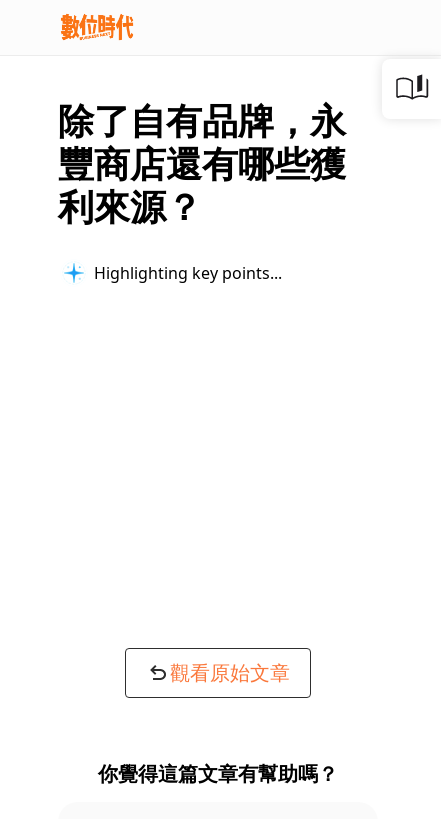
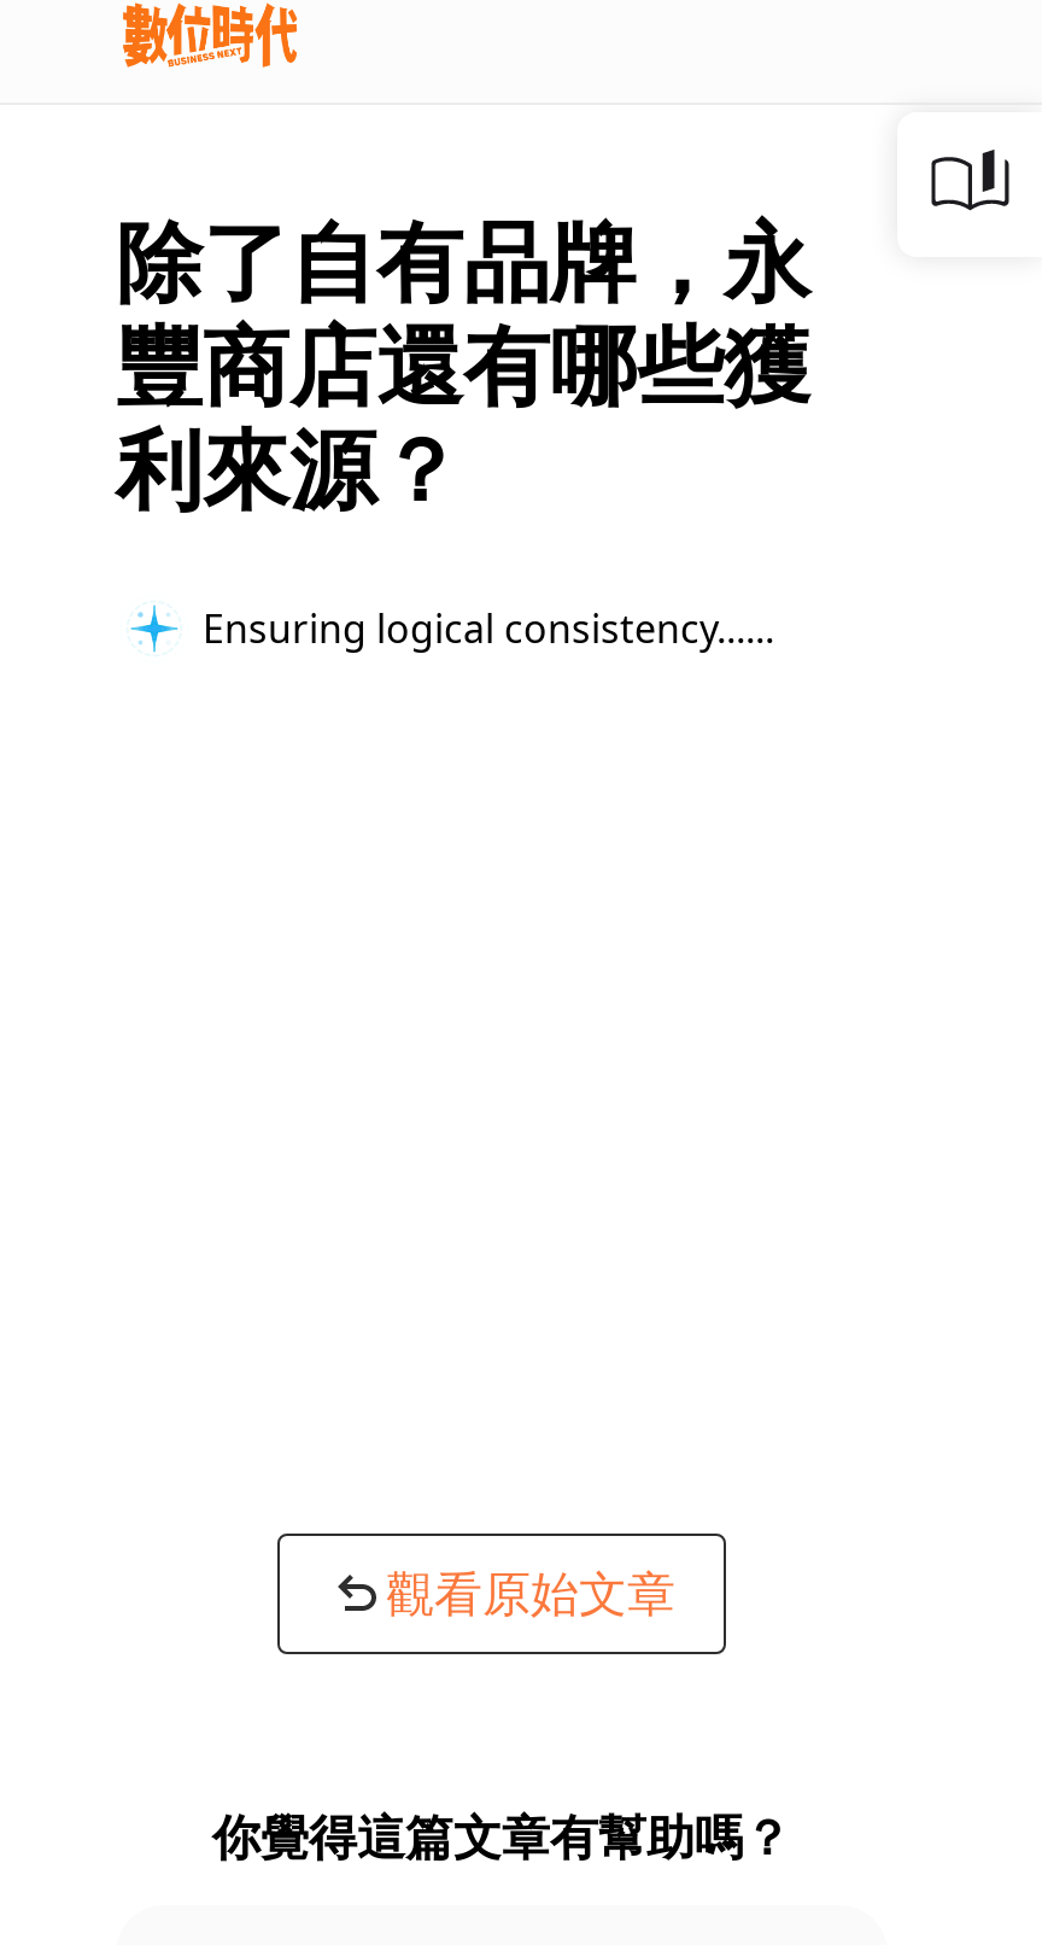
- Highlighting key points...
+ Ensuring logical consistency...
